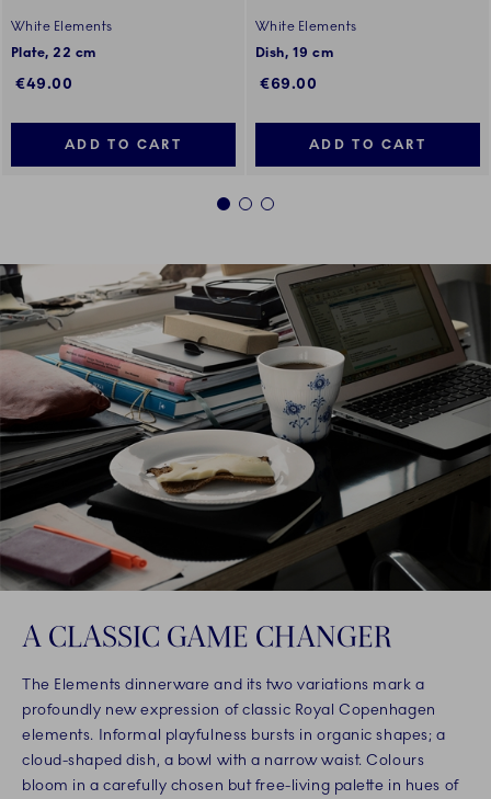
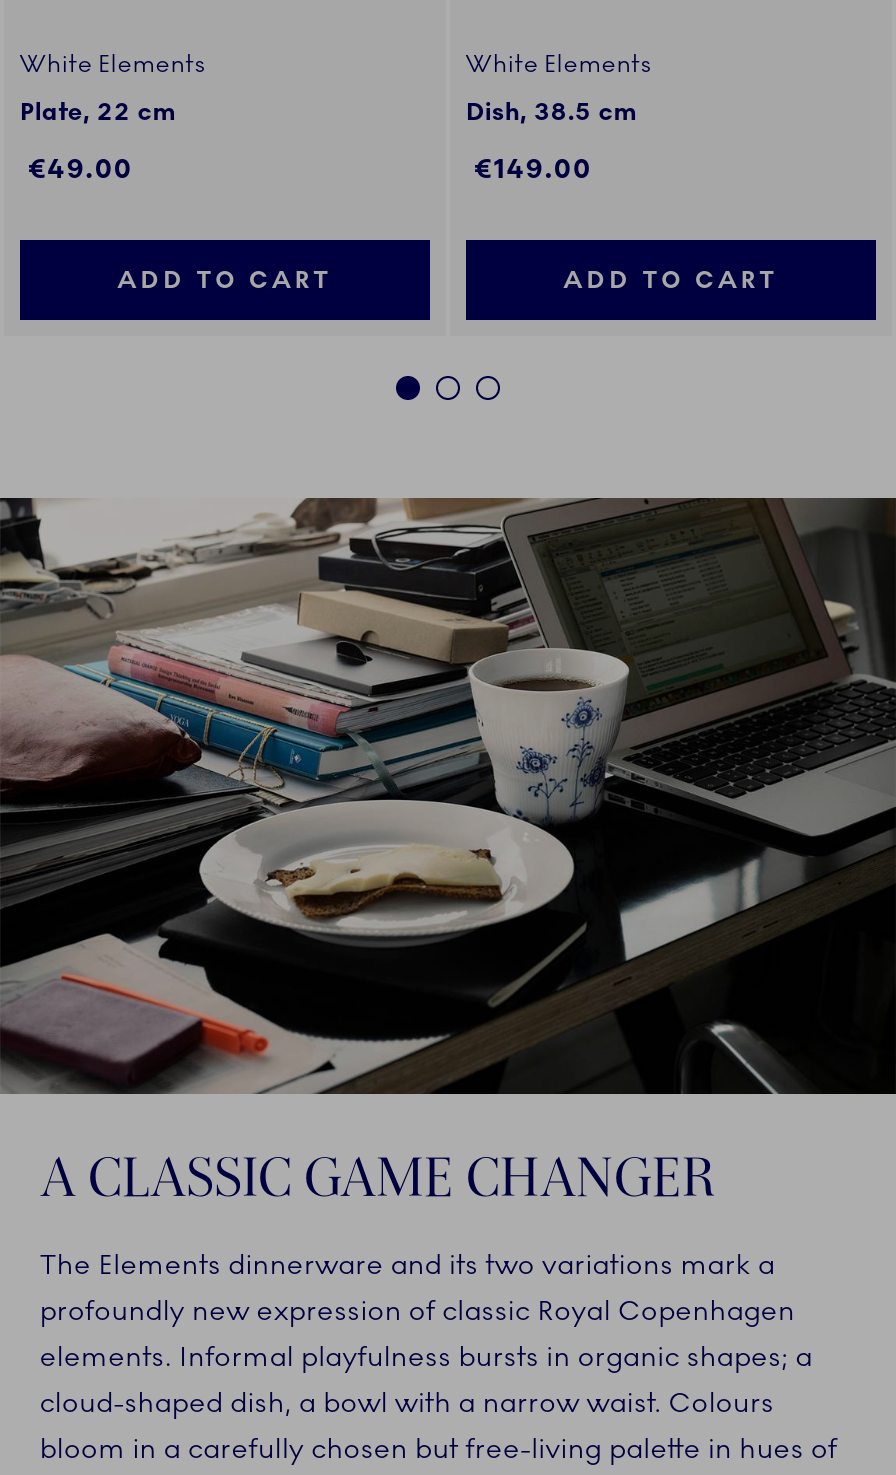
- Dish, 19 cm
+ Dish, 38.5 cm

- €69.00
+ €149.00
